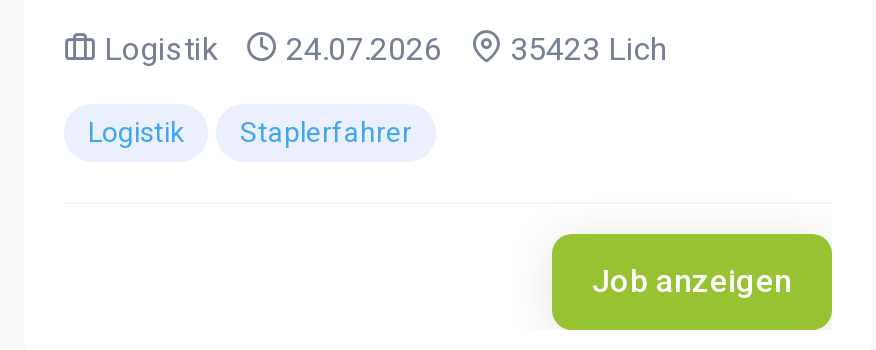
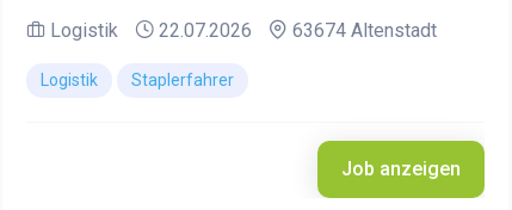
- 24.07.2026
- 35423 Lich
+ 22.07.2026
+ 63674 Altenstadt
